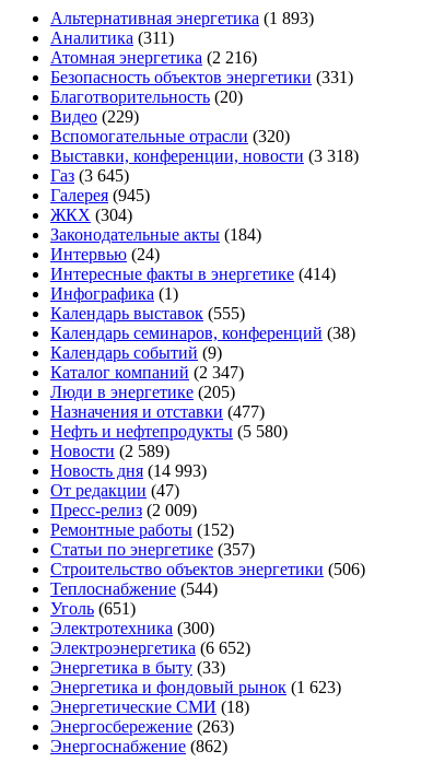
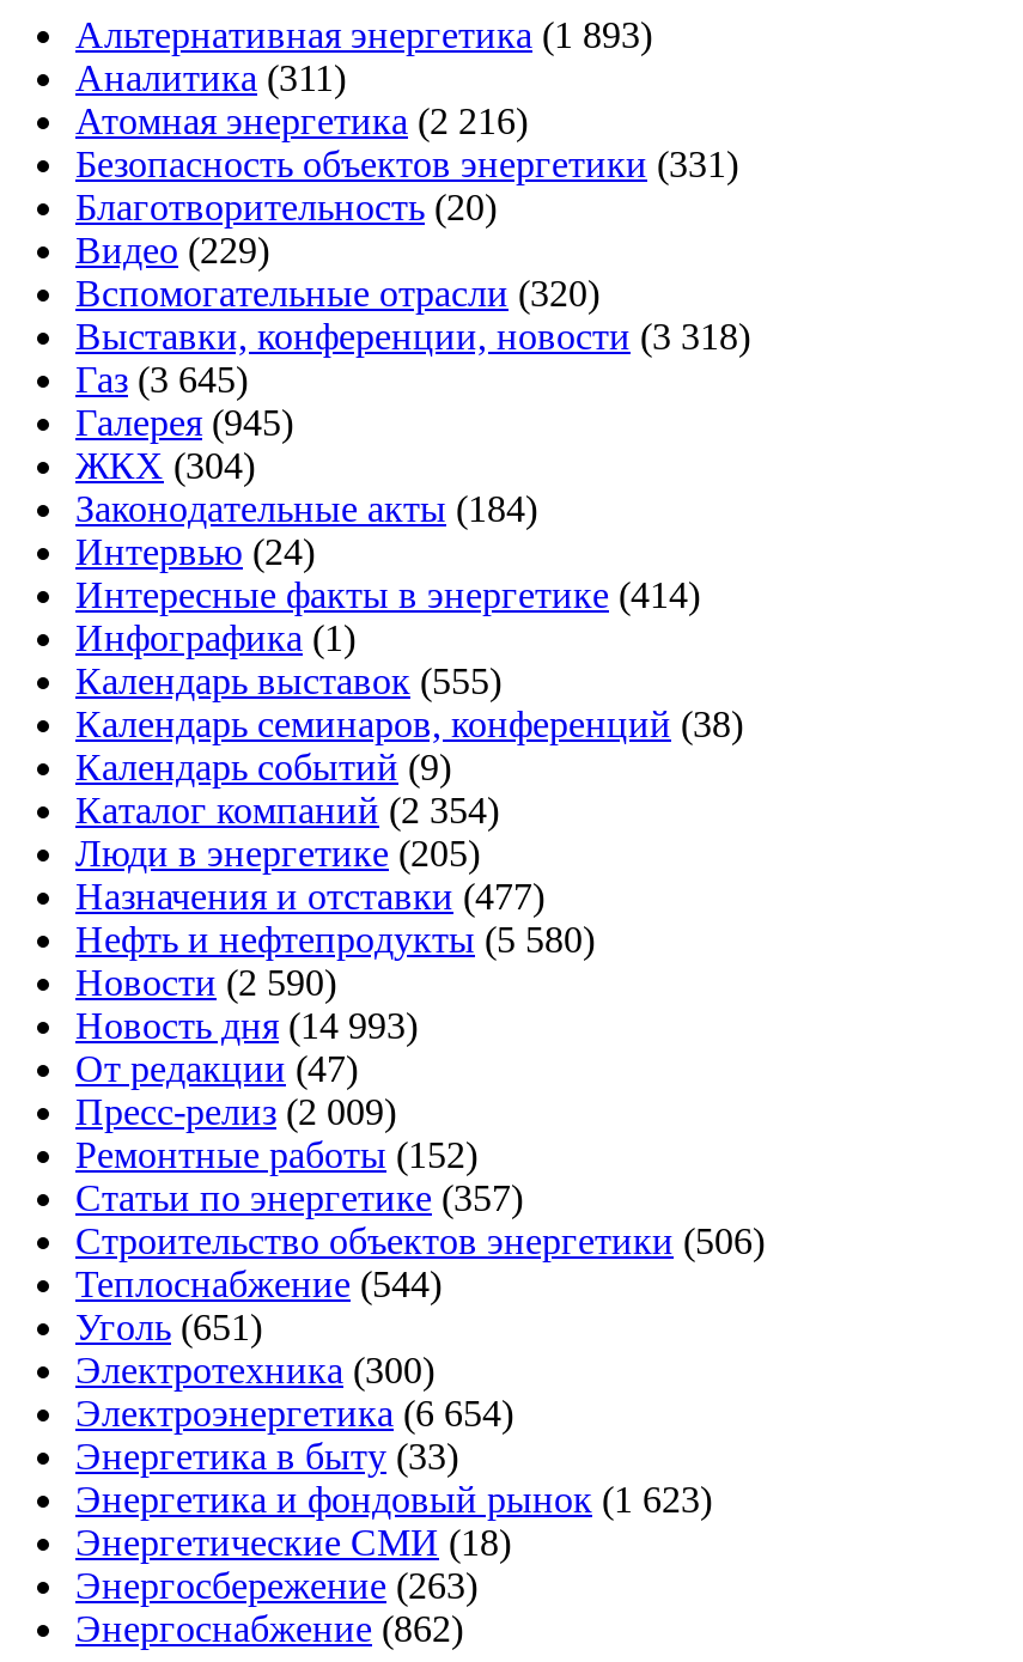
- Каталог компаний (2 347)
+ Каталог компаний (2 354)

- Новости (2 589)
+ Новости (2 590)

- Электроэнергетика (6 652)
+ Электроэнергетика (6 654)
